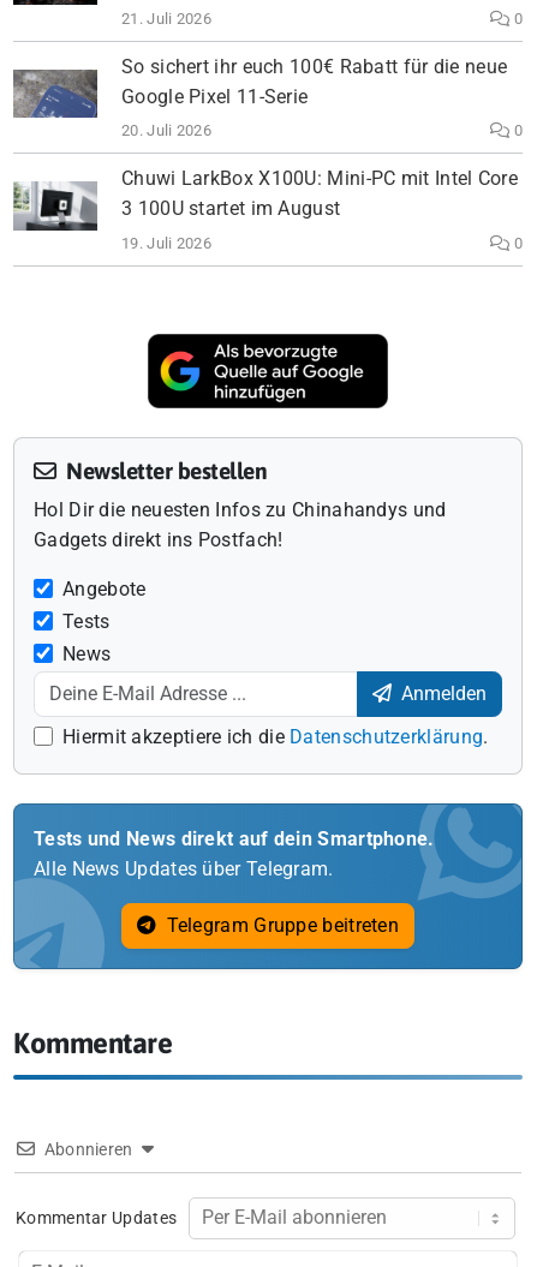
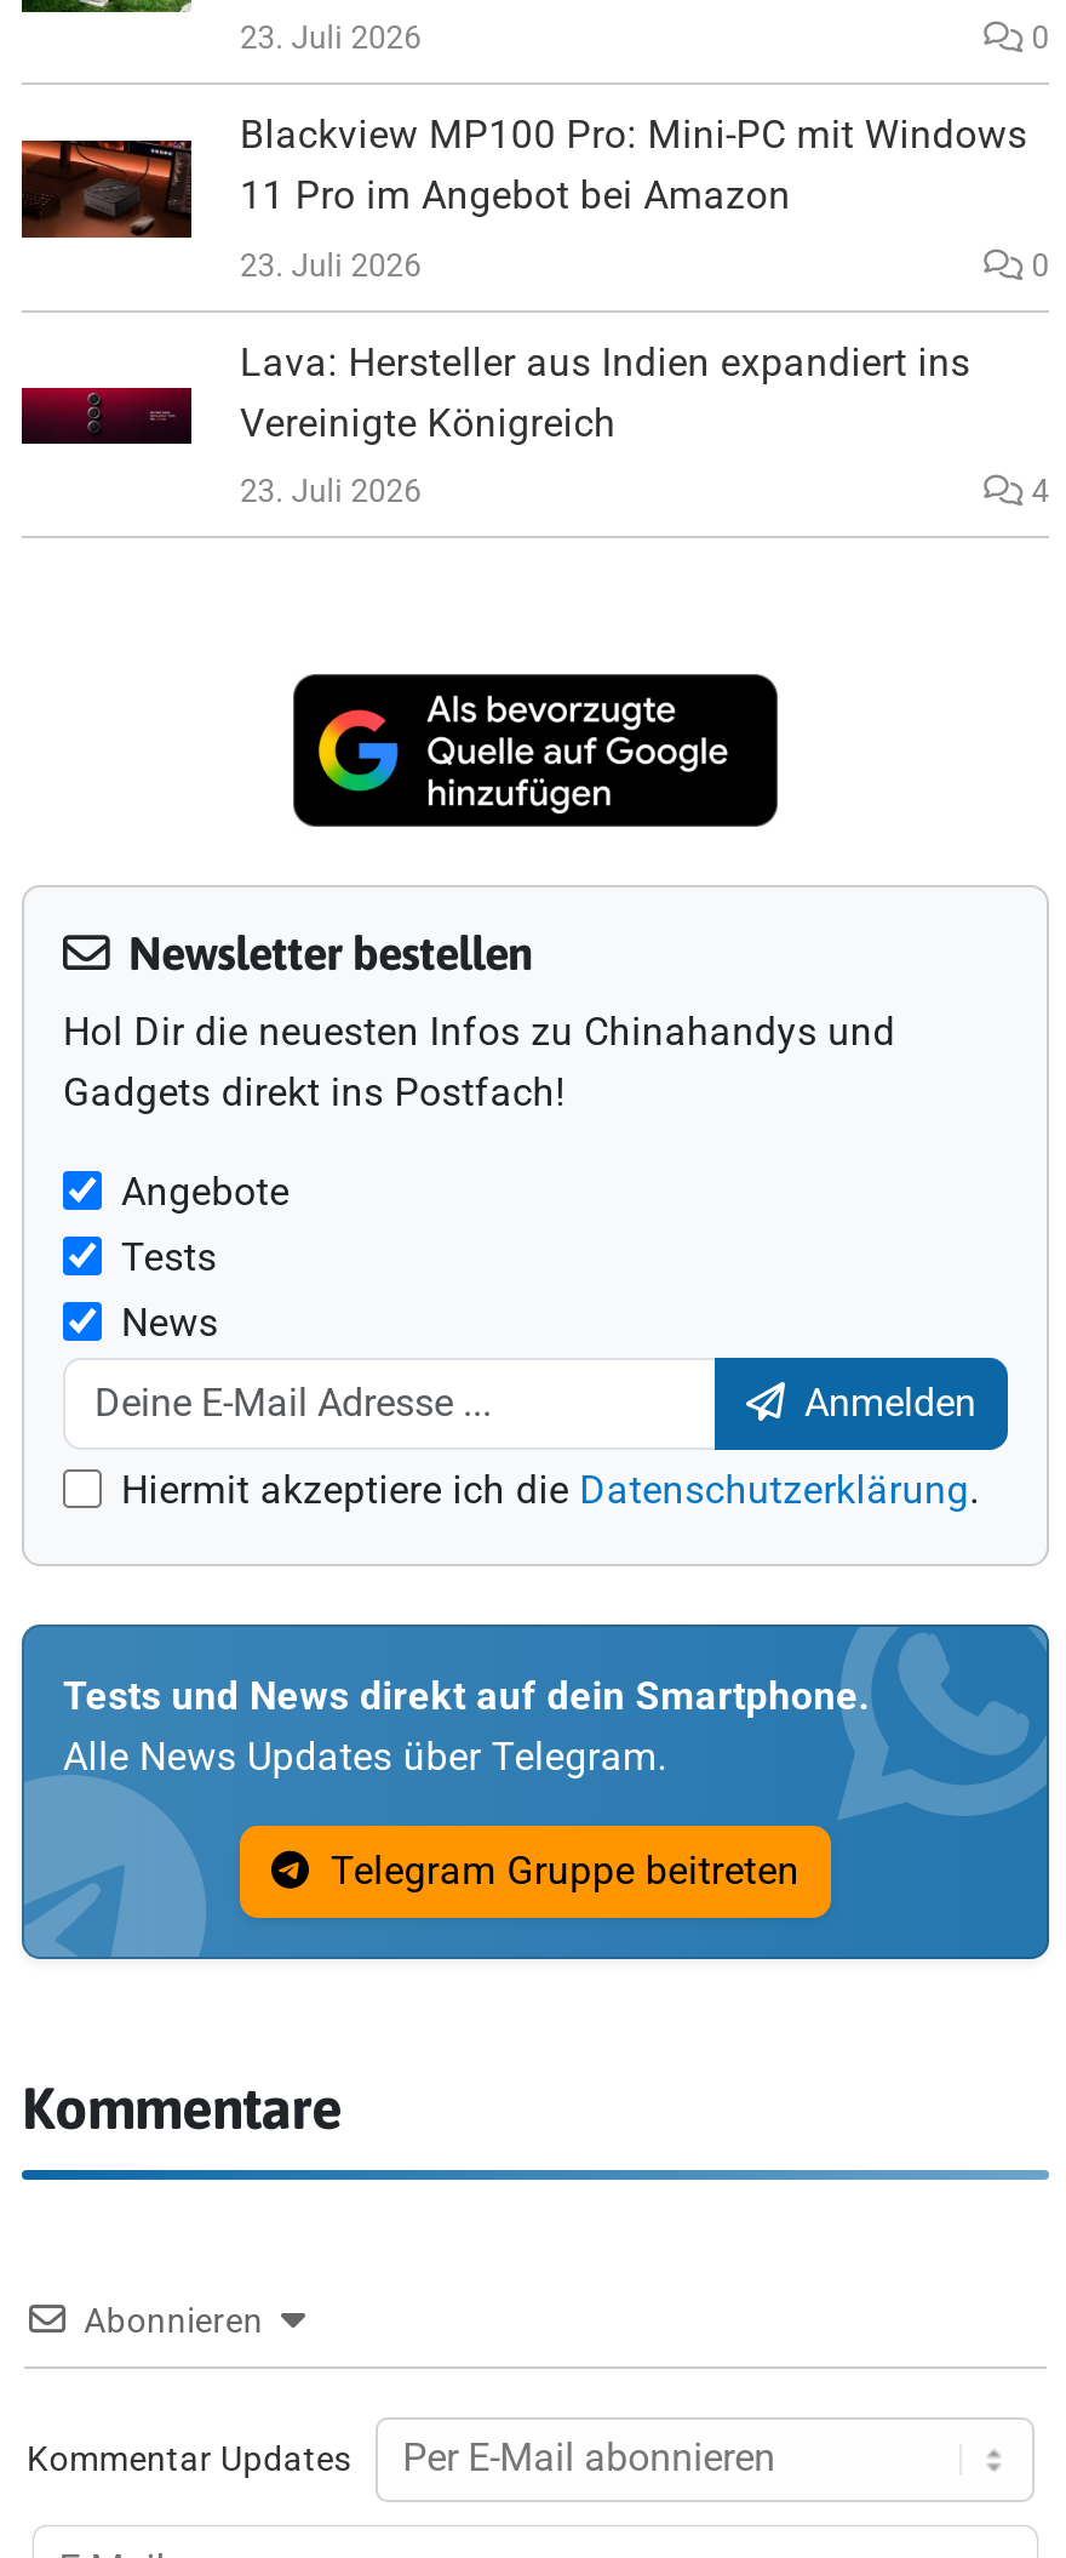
- 21. Juli 2026
+ 23. Juli 2026

- [image]
- So sichert ihr euch 100€ Rabatt für die neue
- Google Pixel 11-Serie
+ [image]
+ Blackview MP100 Pro: Mini-PC mit Windows
+ 11 Pro im Angebot bei Amazon

- 20. Juli 2026
+ 23. Juli 2026

- [image]
- Chuwi LarkBox X100U: Mini-PC mit Intel Core
- 3 100U startet im August
+ [image]
+ Lava: Hersteller aus Indien expandiert ins
+ Vereinigte Königreich

- 19. Juli 2026
- 0
+ 23. Juli 2026
+ 4
